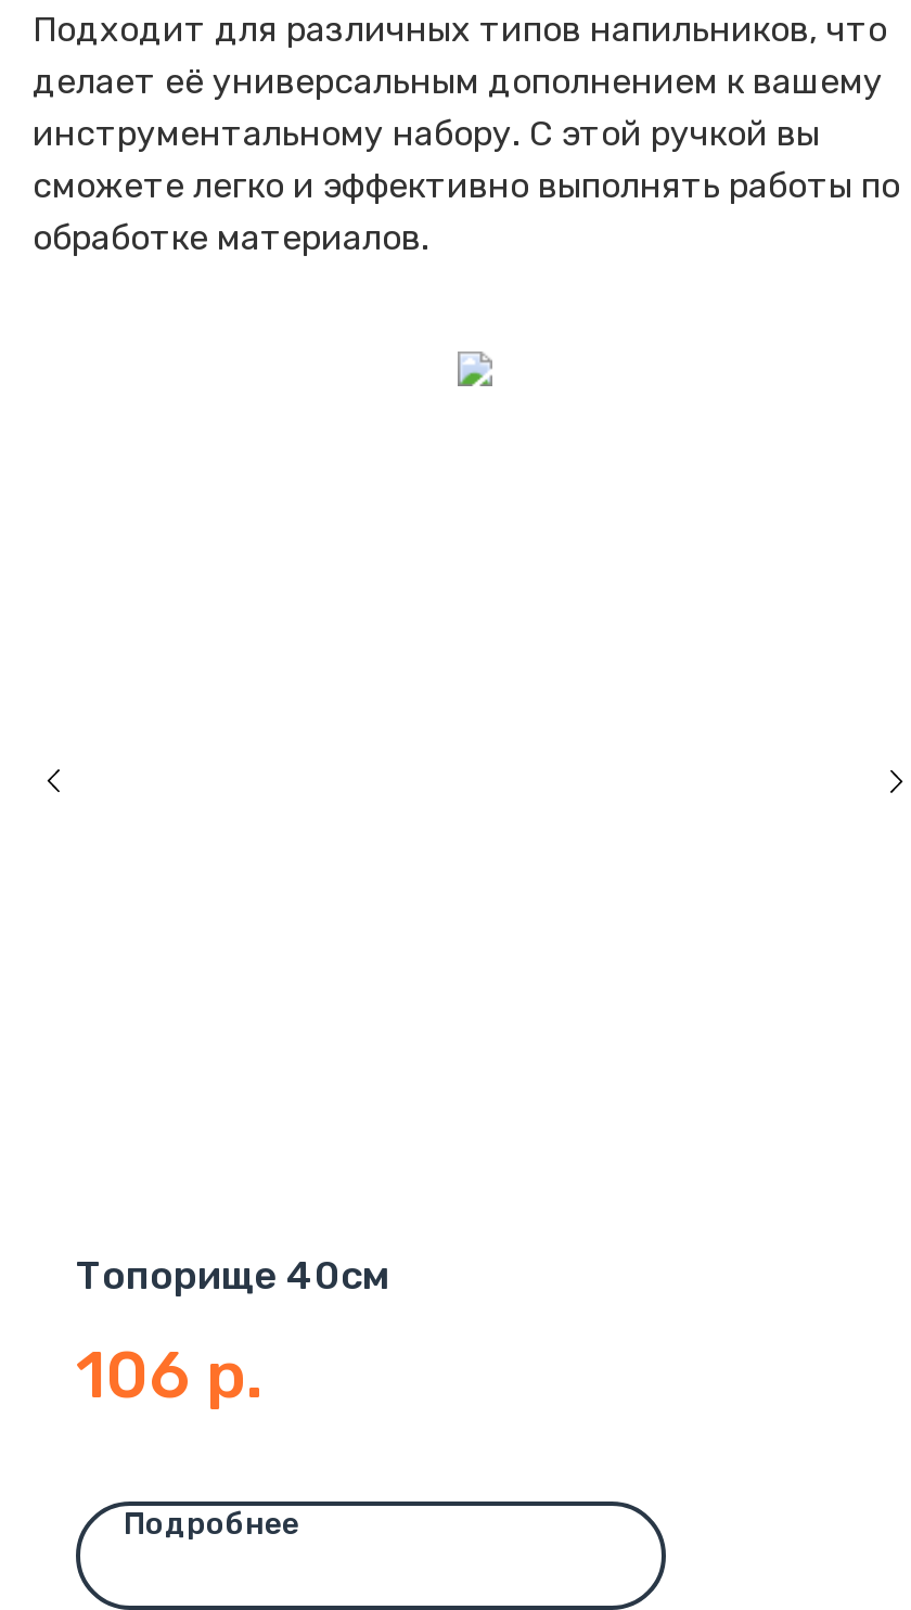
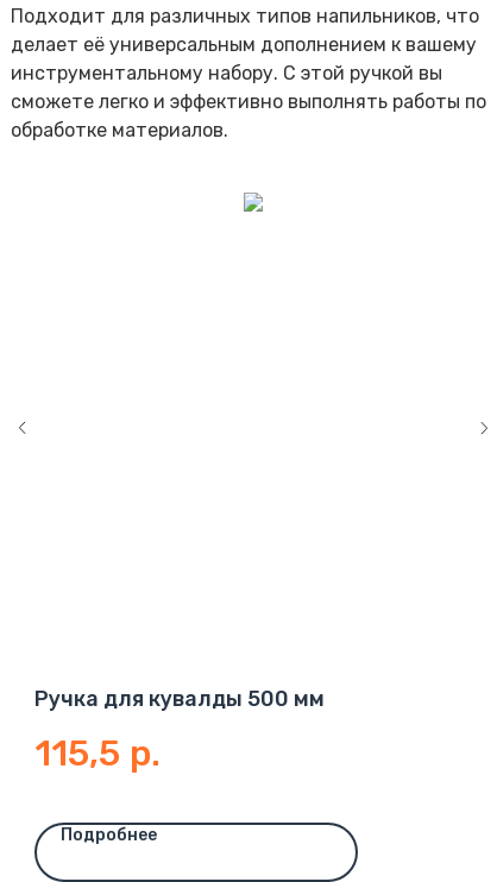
- Топорище 40см
+ Ручка для кувалды 500 мм

- 106 р.
+ 115,5 р.
